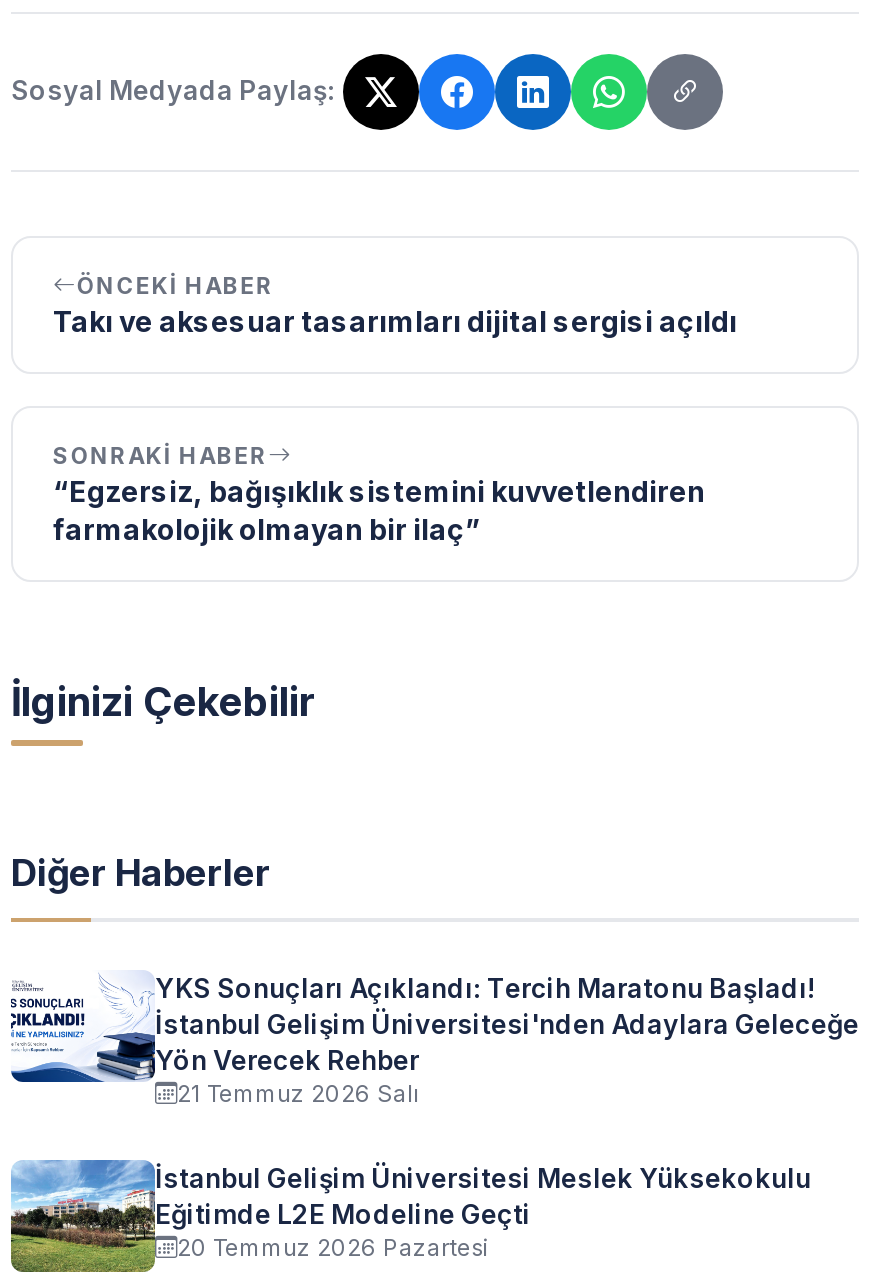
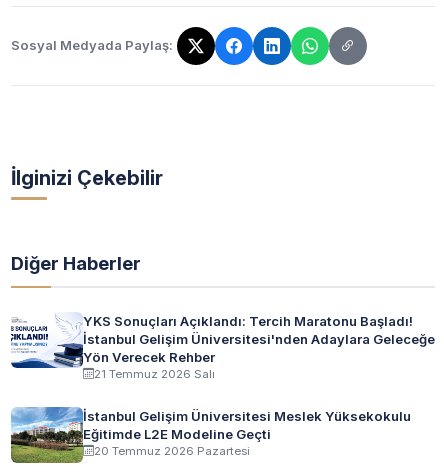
- ÖNCEKI HABER
- Takı ve aksesuar tasarımları dijital sergisi açıldı

- SONRAKI HABER
- “Egzersiz, bağışıklık sistemini kuvvetlendiren
- farmakolojik olmayan bir ilaç”
